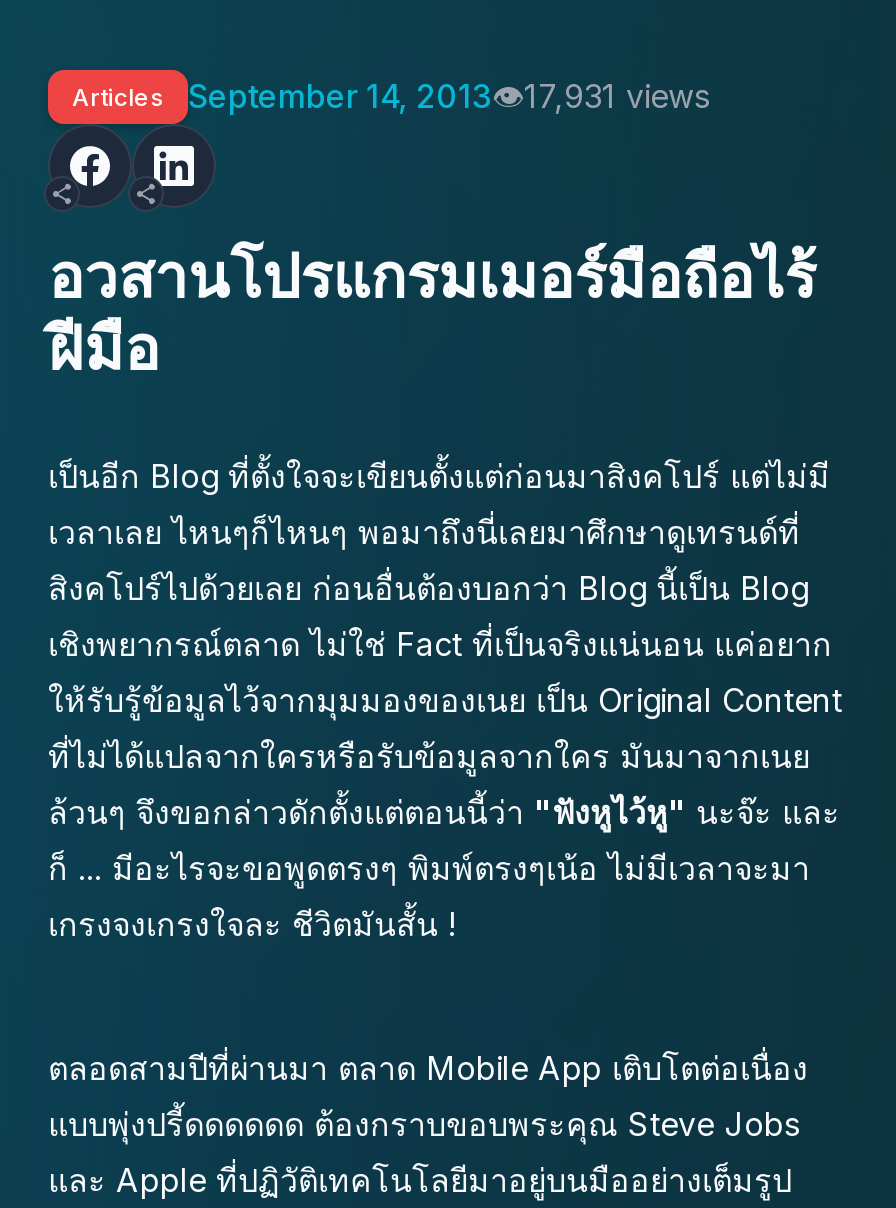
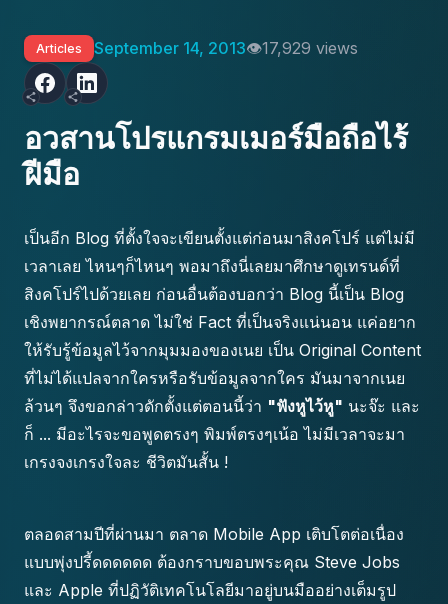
- Articles September 14, 2013 17,931 views
+ Articles September 14, 2013 17,929 views
